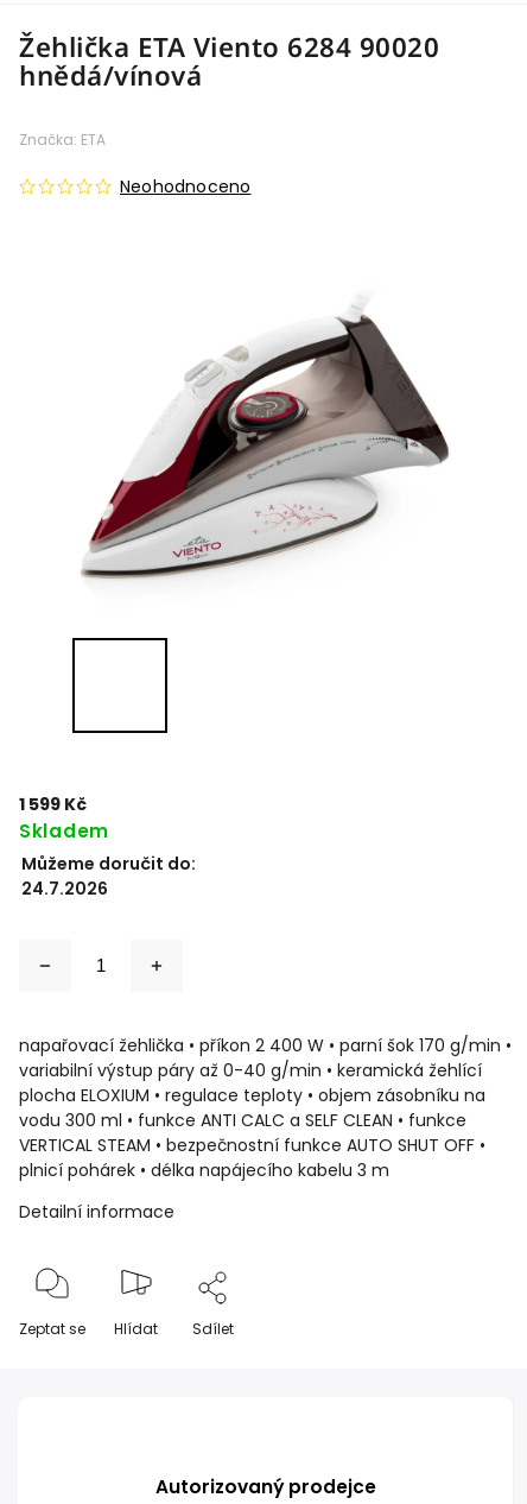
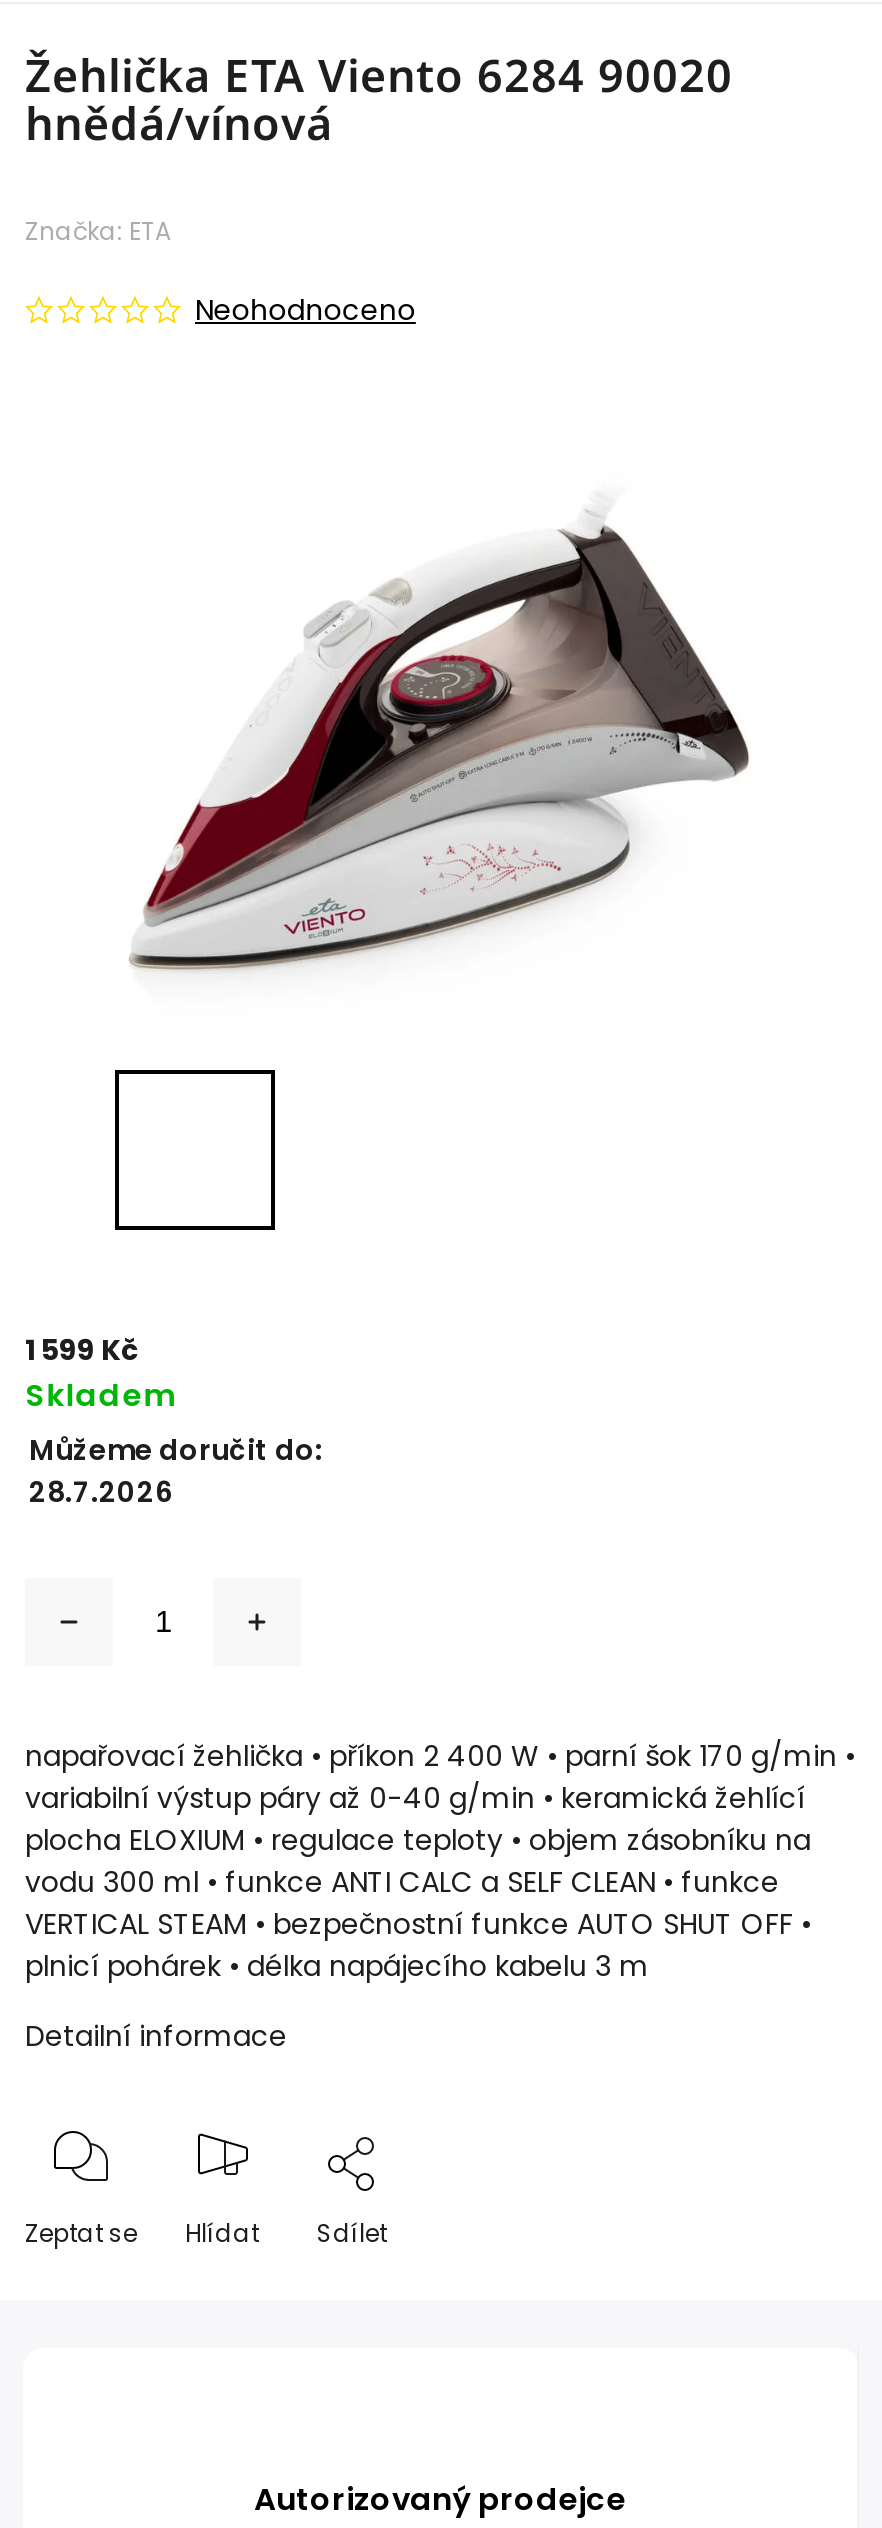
- 24.7.2026
+ 28.7.2026
